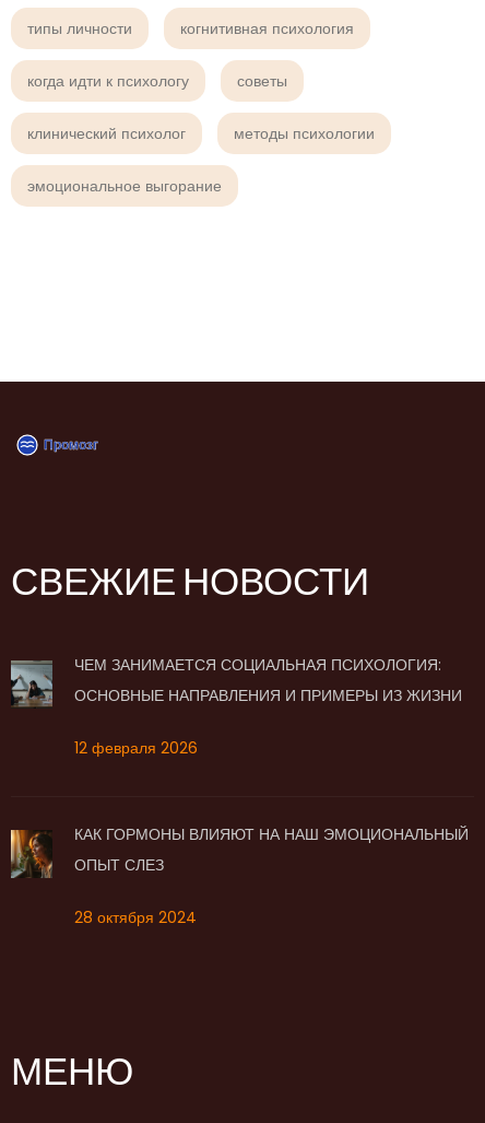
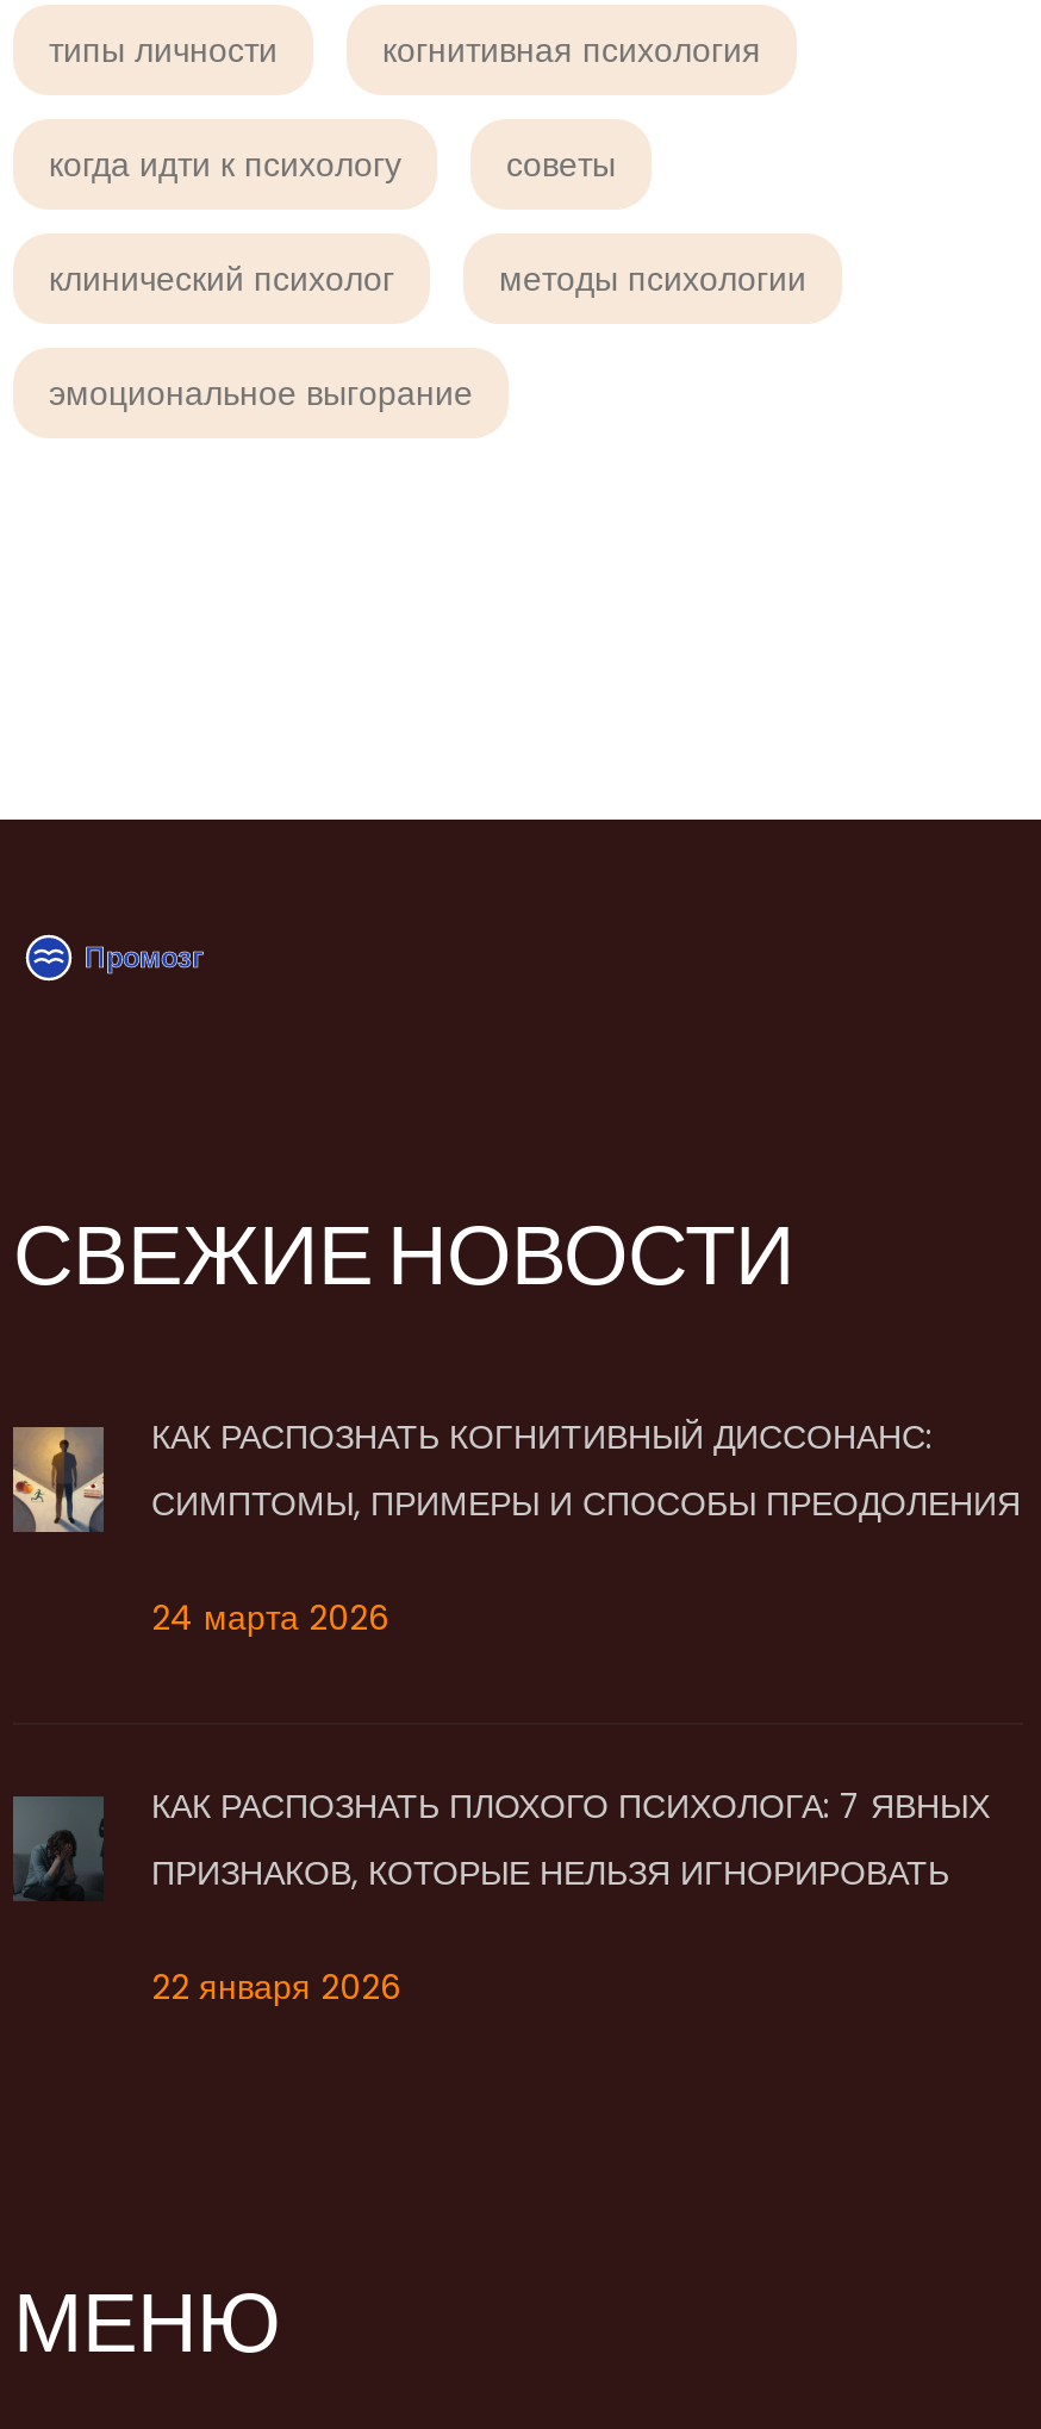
- [image]
- ЧЕМ ЗАНИМАЕТСЯ СОЦИАЛЬНАЯ ПСИХОЛОГИЯ:
- ОСНОВНЫЕ НАПРАВЛЕНИЯ И ПРИМЕРЫ ИЗ ЖИЗНИ
+ [image]
+ КАК РАСПОЗНАТЬ КОГНИТИВНЫЙ ДИССОНАНС:
+ СИМПТОМЫ, ПРИМЕРЫ И СПОСОБЫ ПРЕОДОЛЕНИЯ

- 12 февраля 2026
+ 24 марта 2026

- [image]
- КАК ГОРМОНЫ ВЛИЯЮТ НА НАШ ЭМОЦИОНАЛЬНЫЙ
- ОПЫТ СЛЕЗ
+ [image]
+ КАК РАСПОЗНАТЬ ПЛОХОГО ПСИХОЛОГА: 7 ЯВНЫХ
+ ПРИЗНАКОВ, КОТОРЫЕ НЕЛЬЗЯ ИГНОРИРОВАТЬ

- 28 октября 2024
+ 22 января 2026
